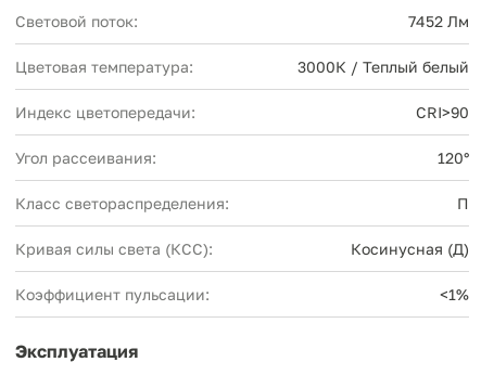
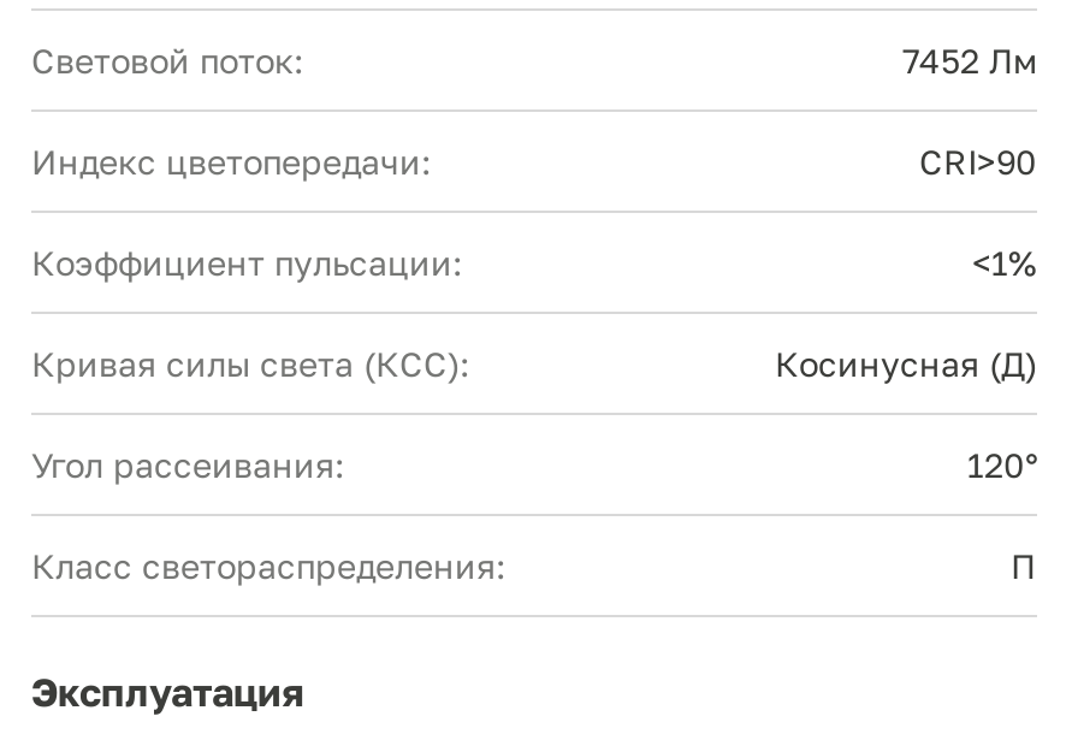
- Цветовая температура:
- 3000К / Теплый белый

moved down: Угол рассеивания: | 120° | Класс светораспределения: | П

moved up: Кривая силы света (КСС): | Косинусная (Д) | Коэффициент пульсации: | <1%
